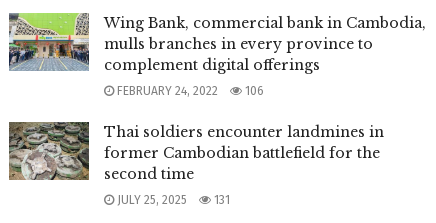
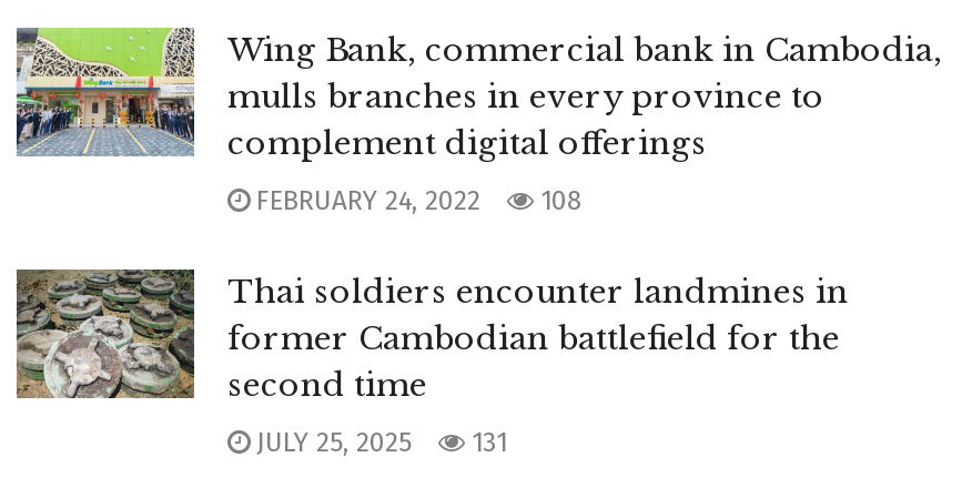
- FEBRUARY 24, 2022 106
+ FEBRUARY 24, 2022 108
